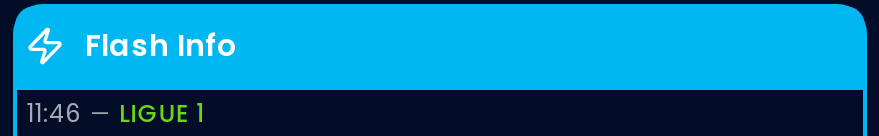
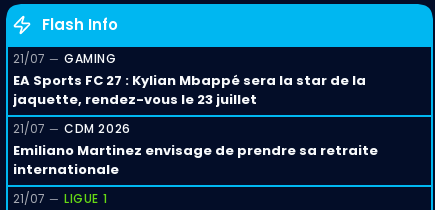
- 11:46
+ 21/07
+ GAMING
+ EA Sports FC 27 : Kylian Mbappé sera la star de la
+ jaquette, rendez-vous le 23 juillet
+ 21/07
+ CDM 2026
+ Emiliano Martinez envisage de prendre sa retraite
+ internationale
+ 21/07
